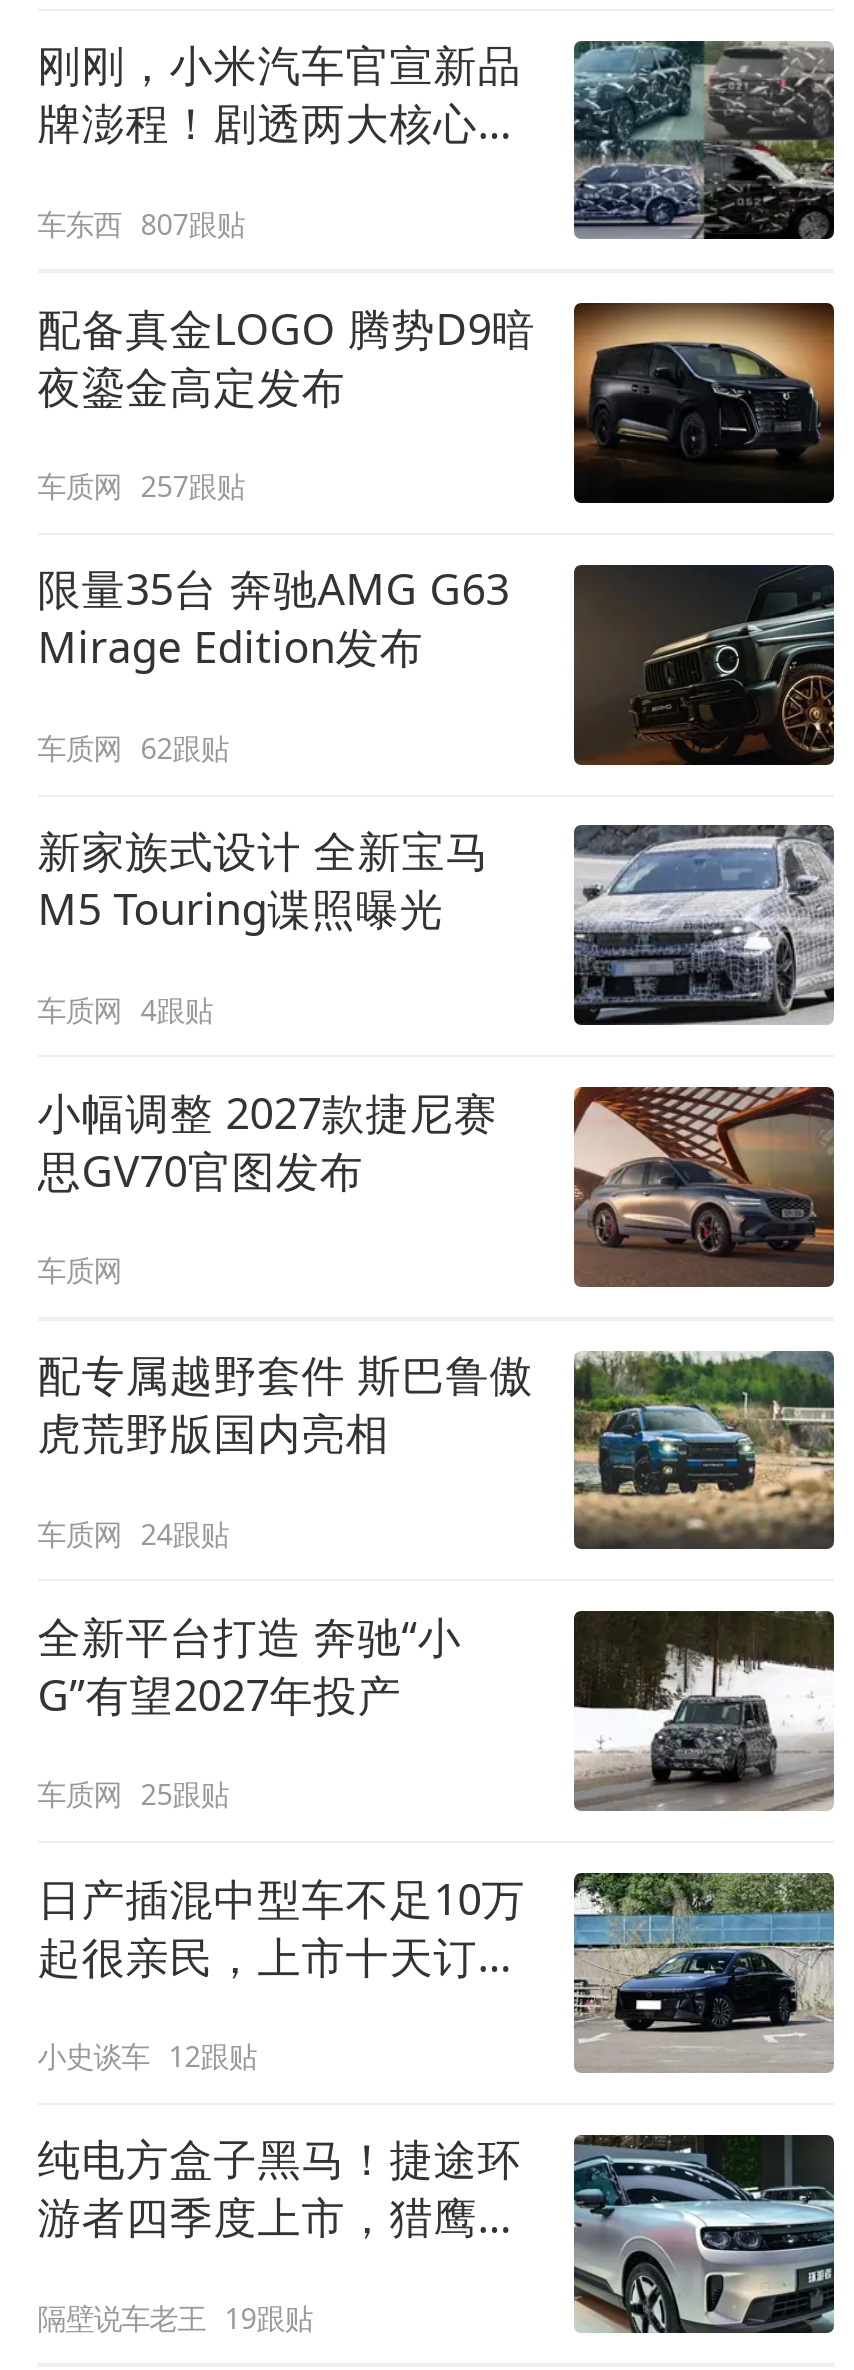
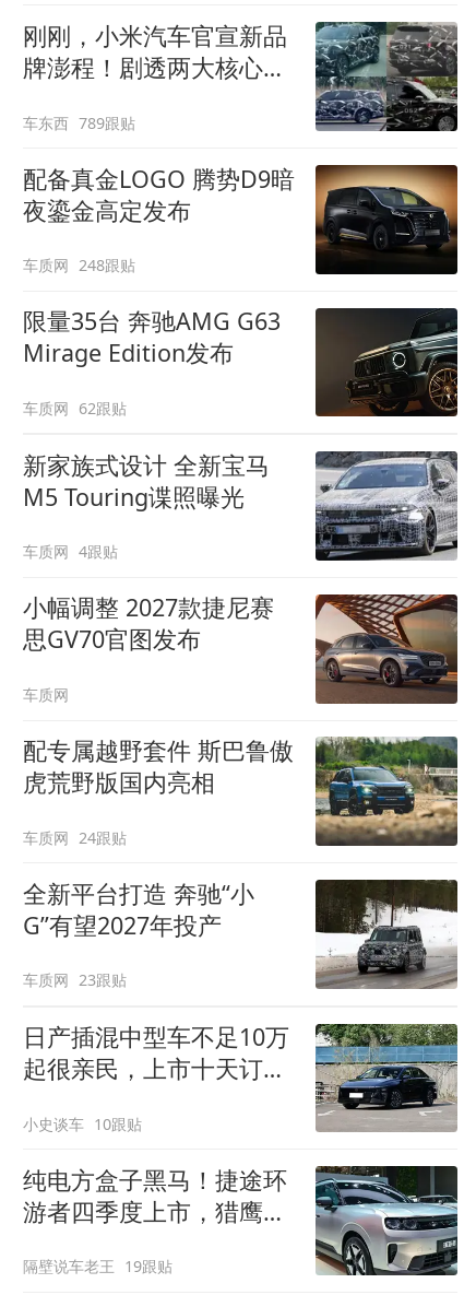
- 车东西 807跟贴
+ 车东西 789跟贴

- 车质网 257跟贴
+ 车质网 248跟贴

- 车质网 25跟贴
+ 车质网 23跟贴

- 小史谈车 12跟贴
+ 小史谈车 10跟贴
